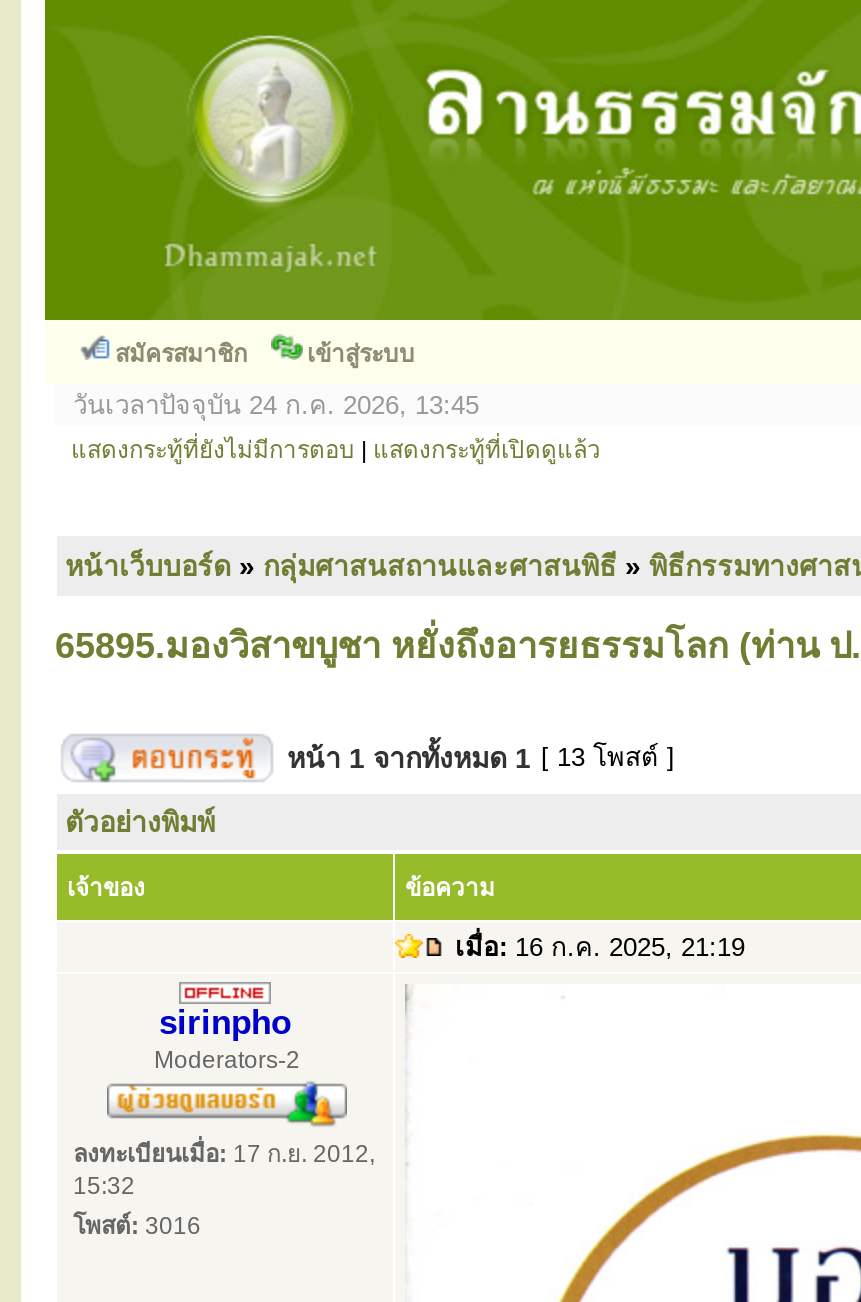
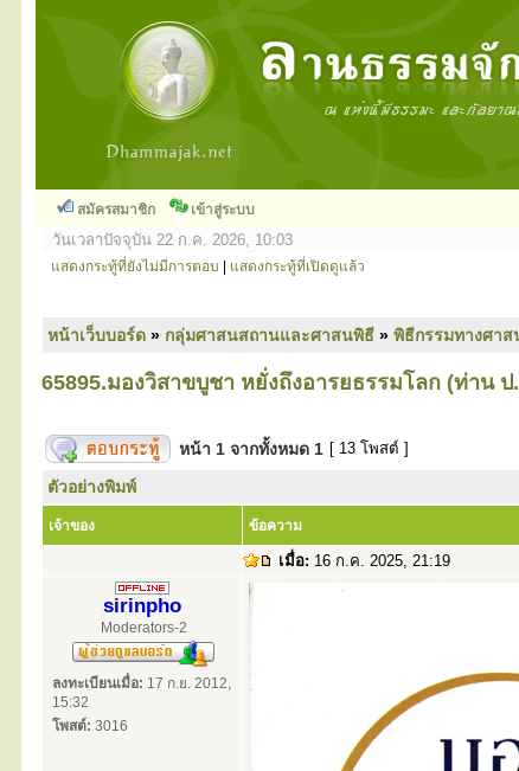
- วันเวลาปัจจุบัน 24 ก.ค. 2026, 13:45
+ วันเวลาปัจจุบัน 22 ก.ค. 2026, 10:03
